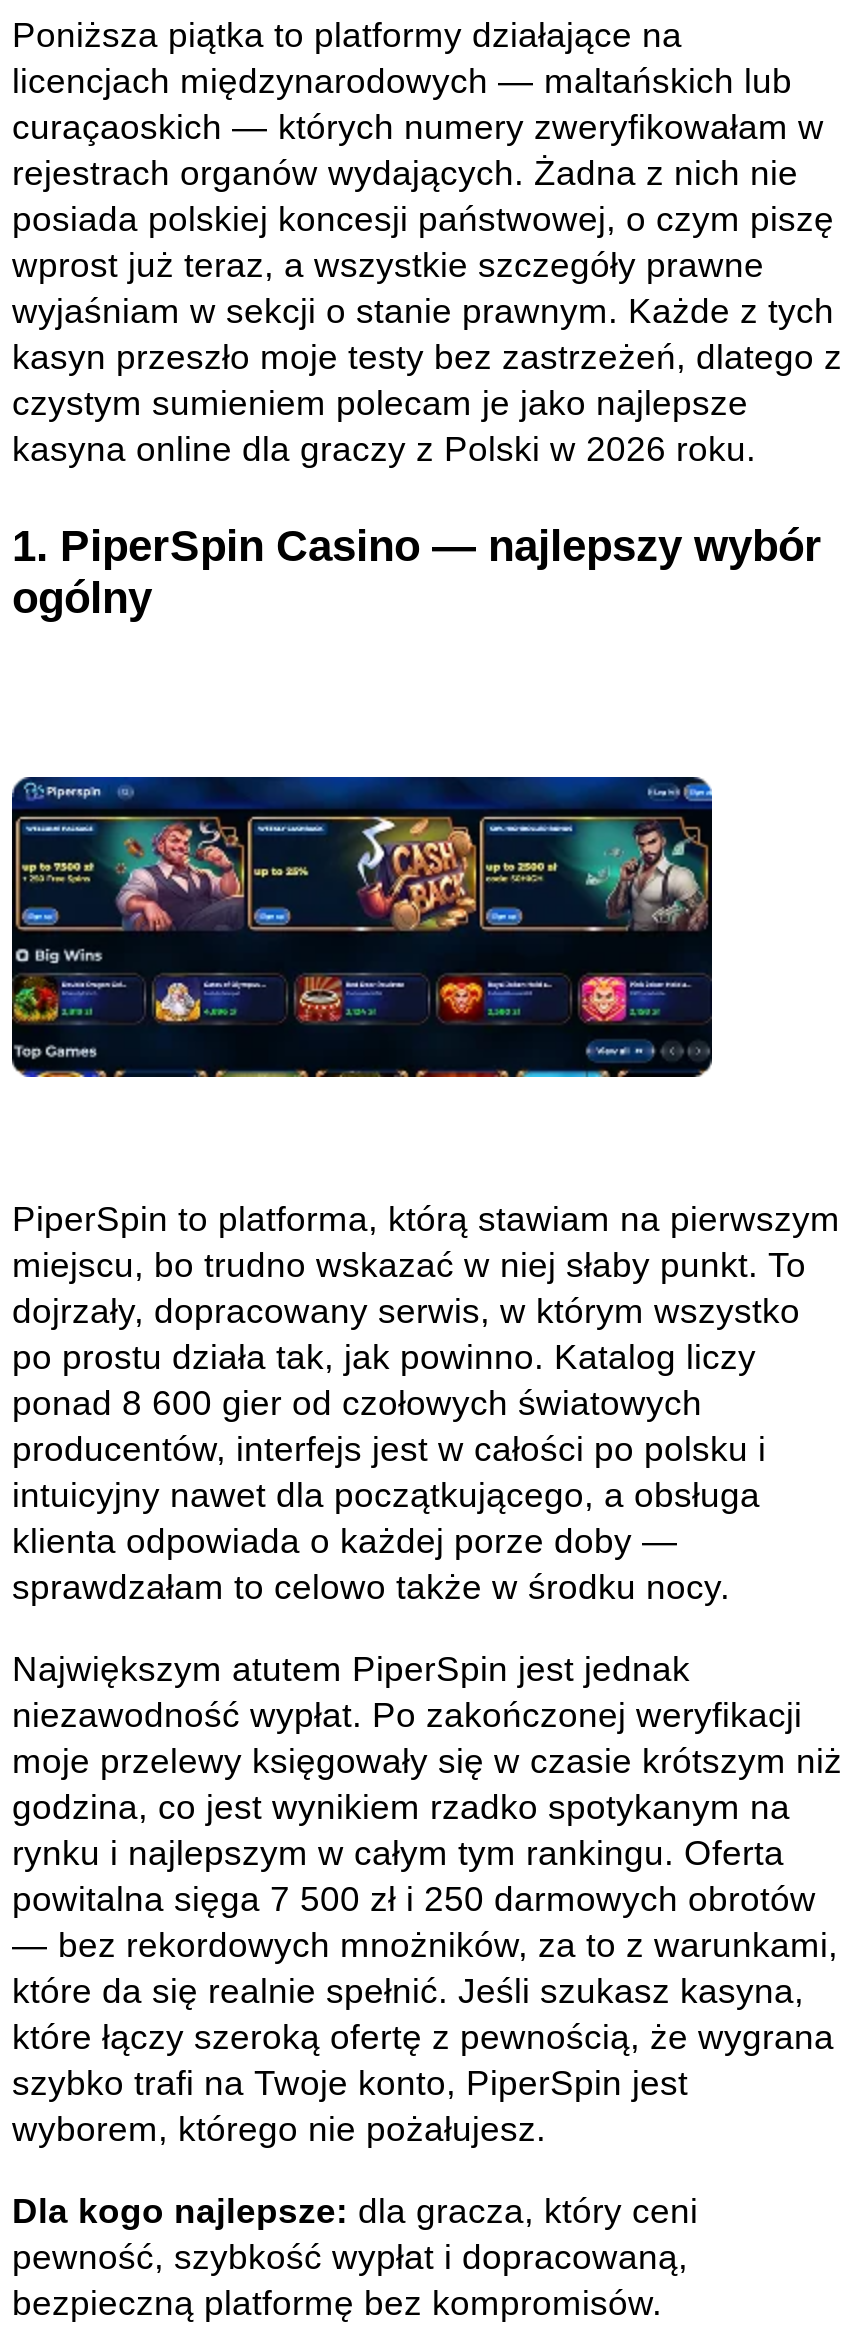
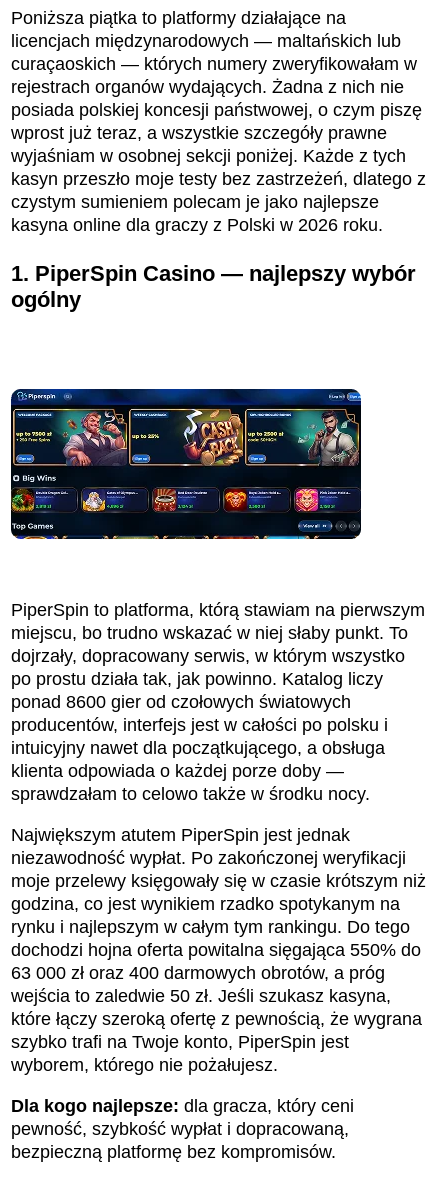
- wyjaśniam w sekcji o stanie prawnym. Każde z tych
+ wyjaśniam w osobnej sekcji poniżej. Każde z tych

- ponad 8 600 gier od czołowych światowych
+ ponad 8600 gier od czołowych światowych

- rynku i najlepszym w całym tym rankingu. Oferta
- powitalna sięga 7 500 zł i 250 darmowych obrotów
- — bez rekordowych mnożników, za to z warunkami,
- które da się realnie spełnić. Jeśli szukasz kasyna,
+ rynku i najlepszym w całym tym rankingu. Do tego
+ dochodzi hojna oferta powitalna sięgająca 550% do
+ 63 000 zł oraz 400 darmowych obrotów, a próg
+ wejścia to zaledwie 50 zł. Jeśli szukasz kasyna,
